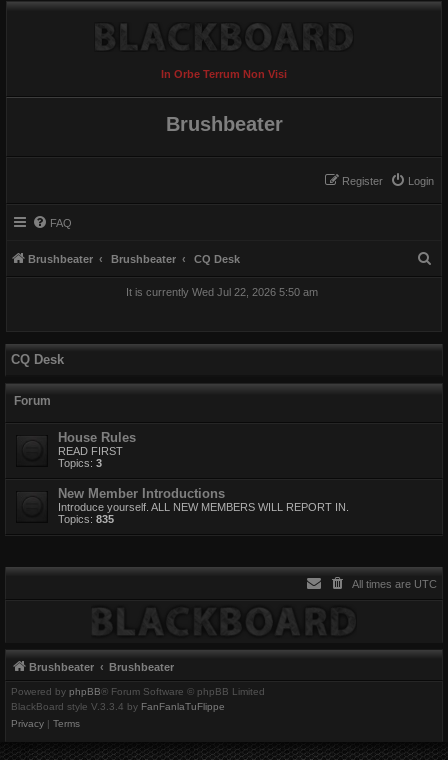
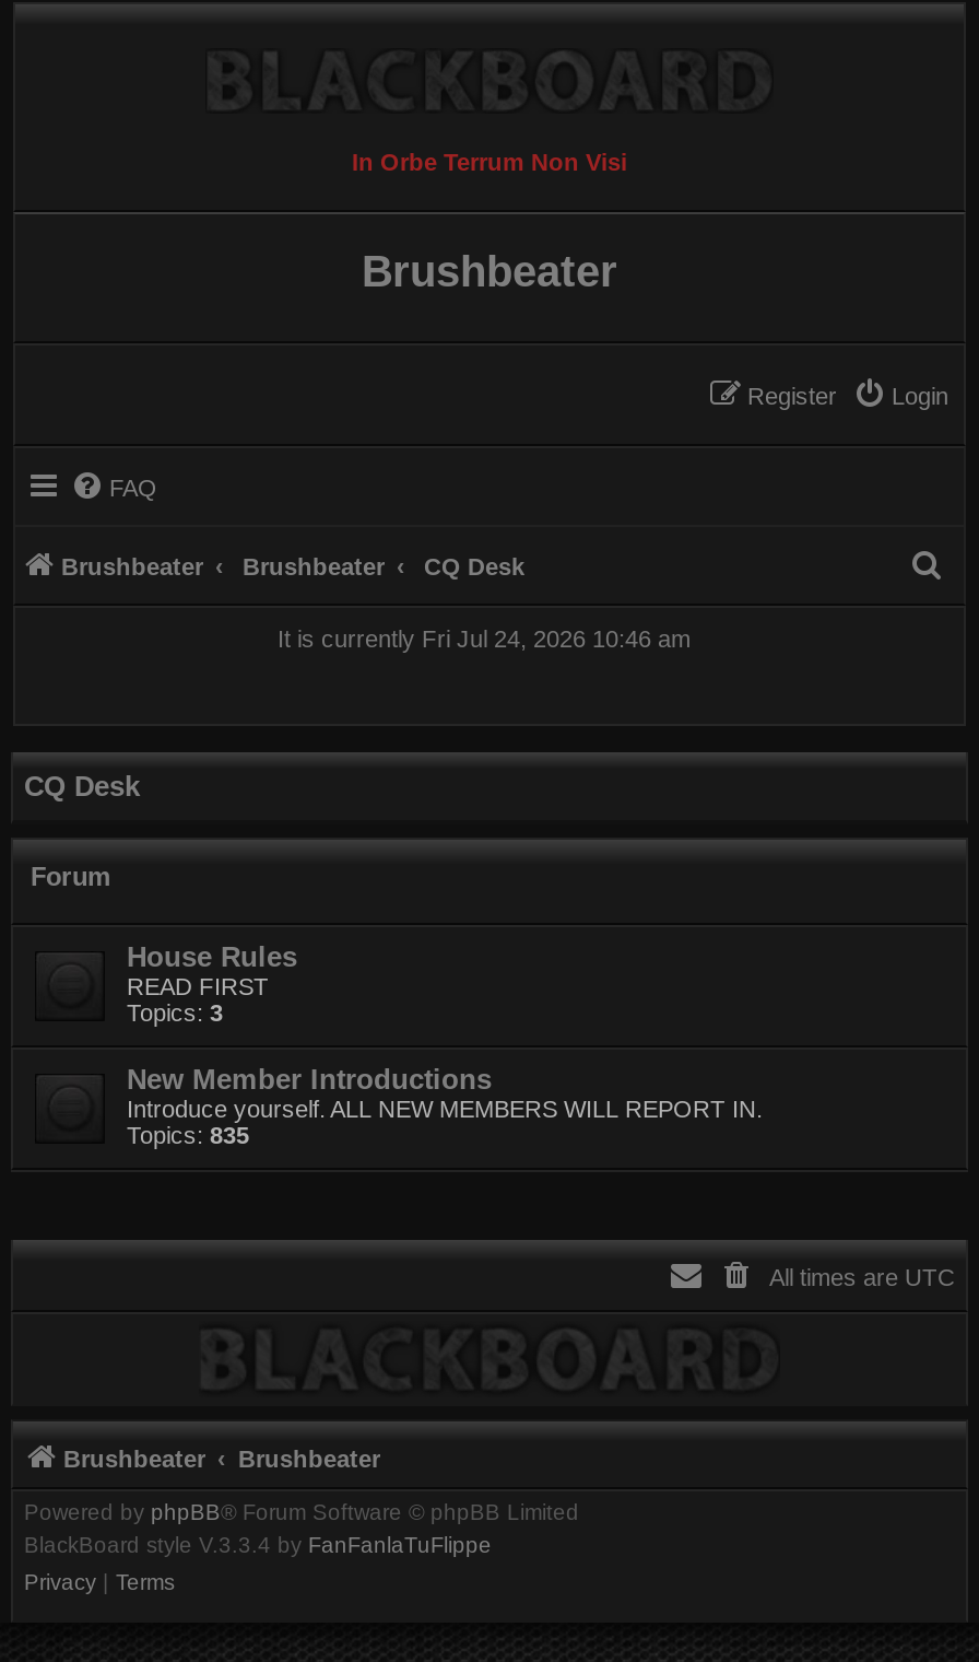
- It is currently Wed Jul 22, 2026 5:50 am
+ It is currently Fri Jul 24, 2026 10:46 am
